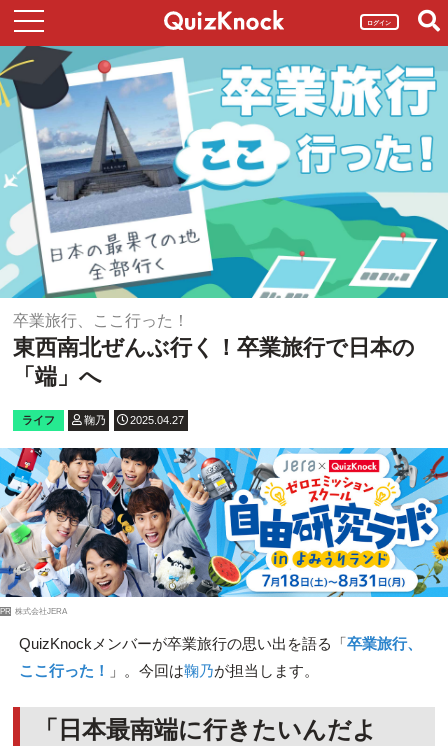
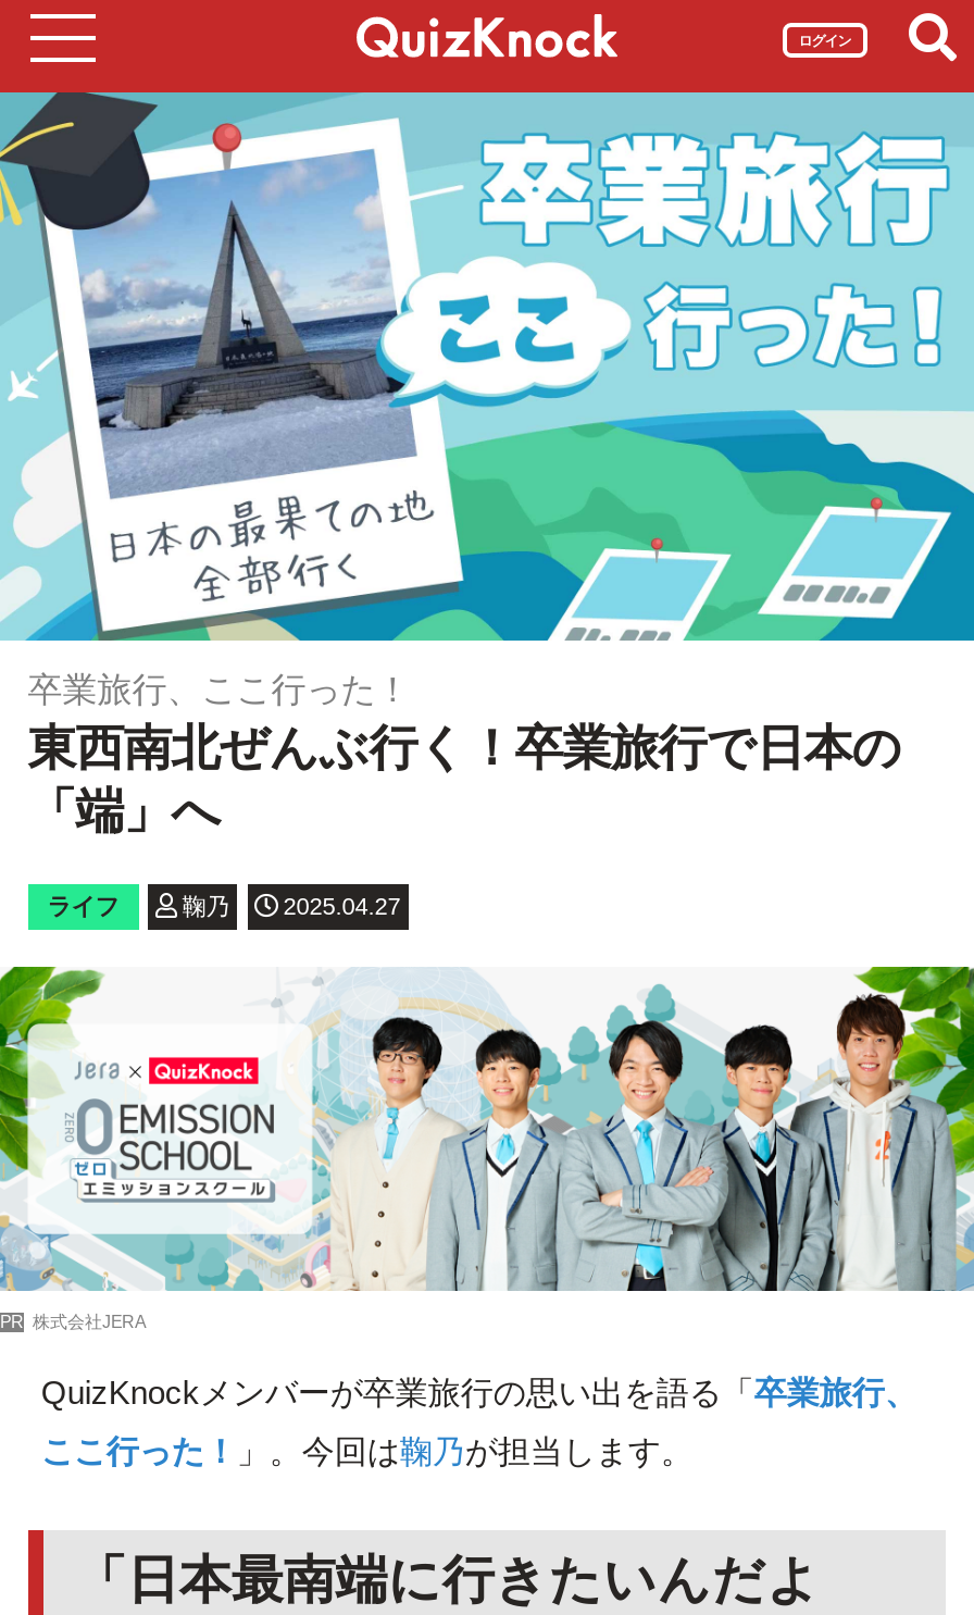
- [image]
+ [image]
